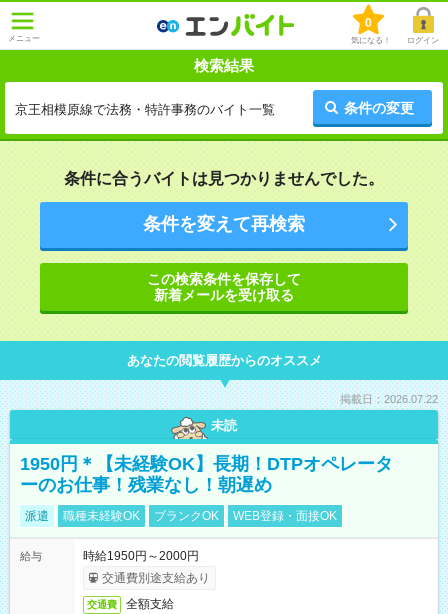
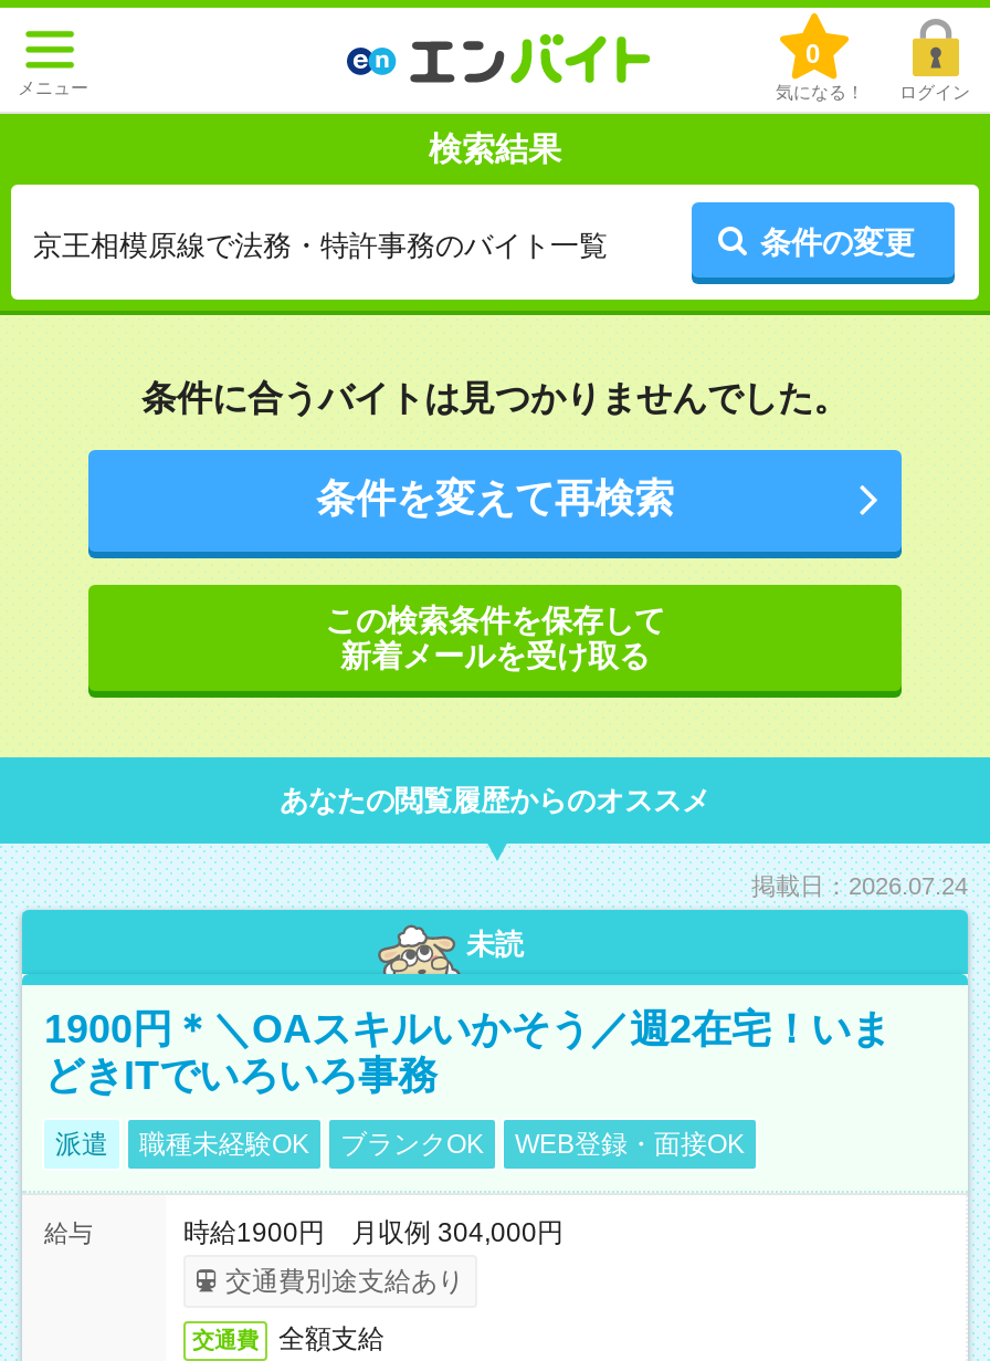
- 掲載日：2026.07.22
+ 掲載日：2026.07.24

- 1950円＊【未経験OK】長期！DTPオペレータ
- ーのお仕事！残業なし！朝遅め
+ 1900円＊＼OAスキルいかそう／週2在宅！いま
+ どきITでいろいろ事務

- 時給1950円～2000円
+ 時給1900円 月収例 304,000円
